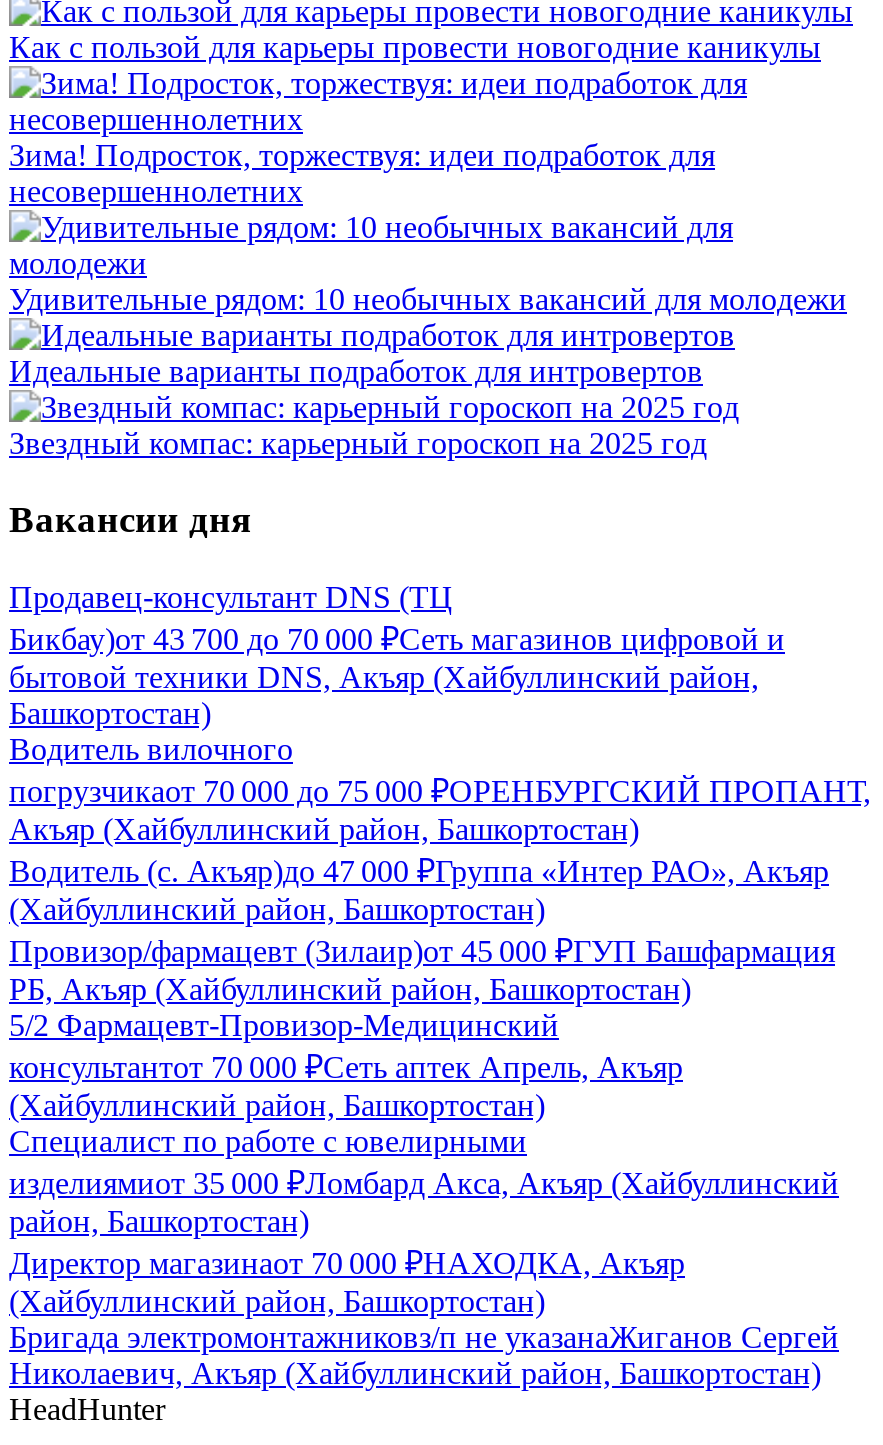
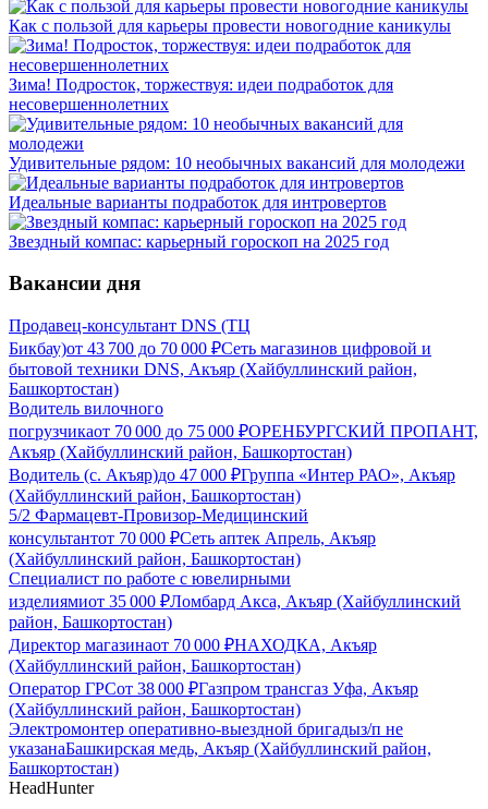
- Провизор/фармацевт (Зилаир)от 45 000 ₽ГУП Башфармация
- РБ, Акъяр (Хайбуллинский район, Башкортостан)

moved up: 5/2 Фармацевт-Провизор-Медицинский | консультантот 70 000 ₽Сеть аптек Апрель, Акъяр | (Хайбуллинский район, Башкортостан) | Специалист по работе с ювелирными | изделиямиот 35 000 ₽Ломбард Акса, Акъяр (Хайбуллинский | район, Башкортостан) | Директор магазинаот 70 000 ₽НАХОДКА, Акъяр | (Хайбуллинский район, Башкортостан)

- Бригада электромонтажниковз/п не указанаЖиганов Сергей
- Николаевич, Акъяр (Хайбуллинский район, Башкортостан)
+ Оператор ГРСот 38 000 ₽Газпром трансгаз Уфа, Акъяр
+ (Хайбуллинский район, Башкортостан)
+ Электромонтер оперативно-выездной бригадыз/п не
+ указанаБашкирская медь, Акъяр (Хайбуллинский район,
+ Башкортостан)
